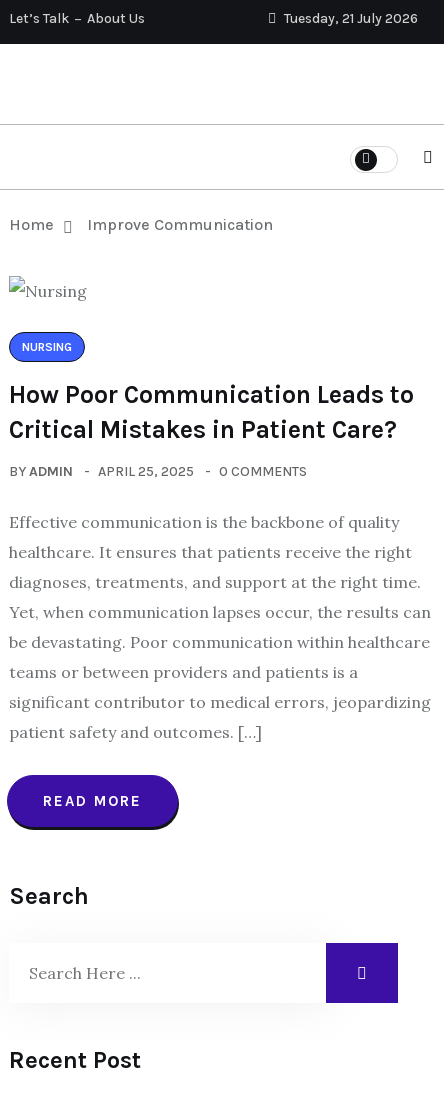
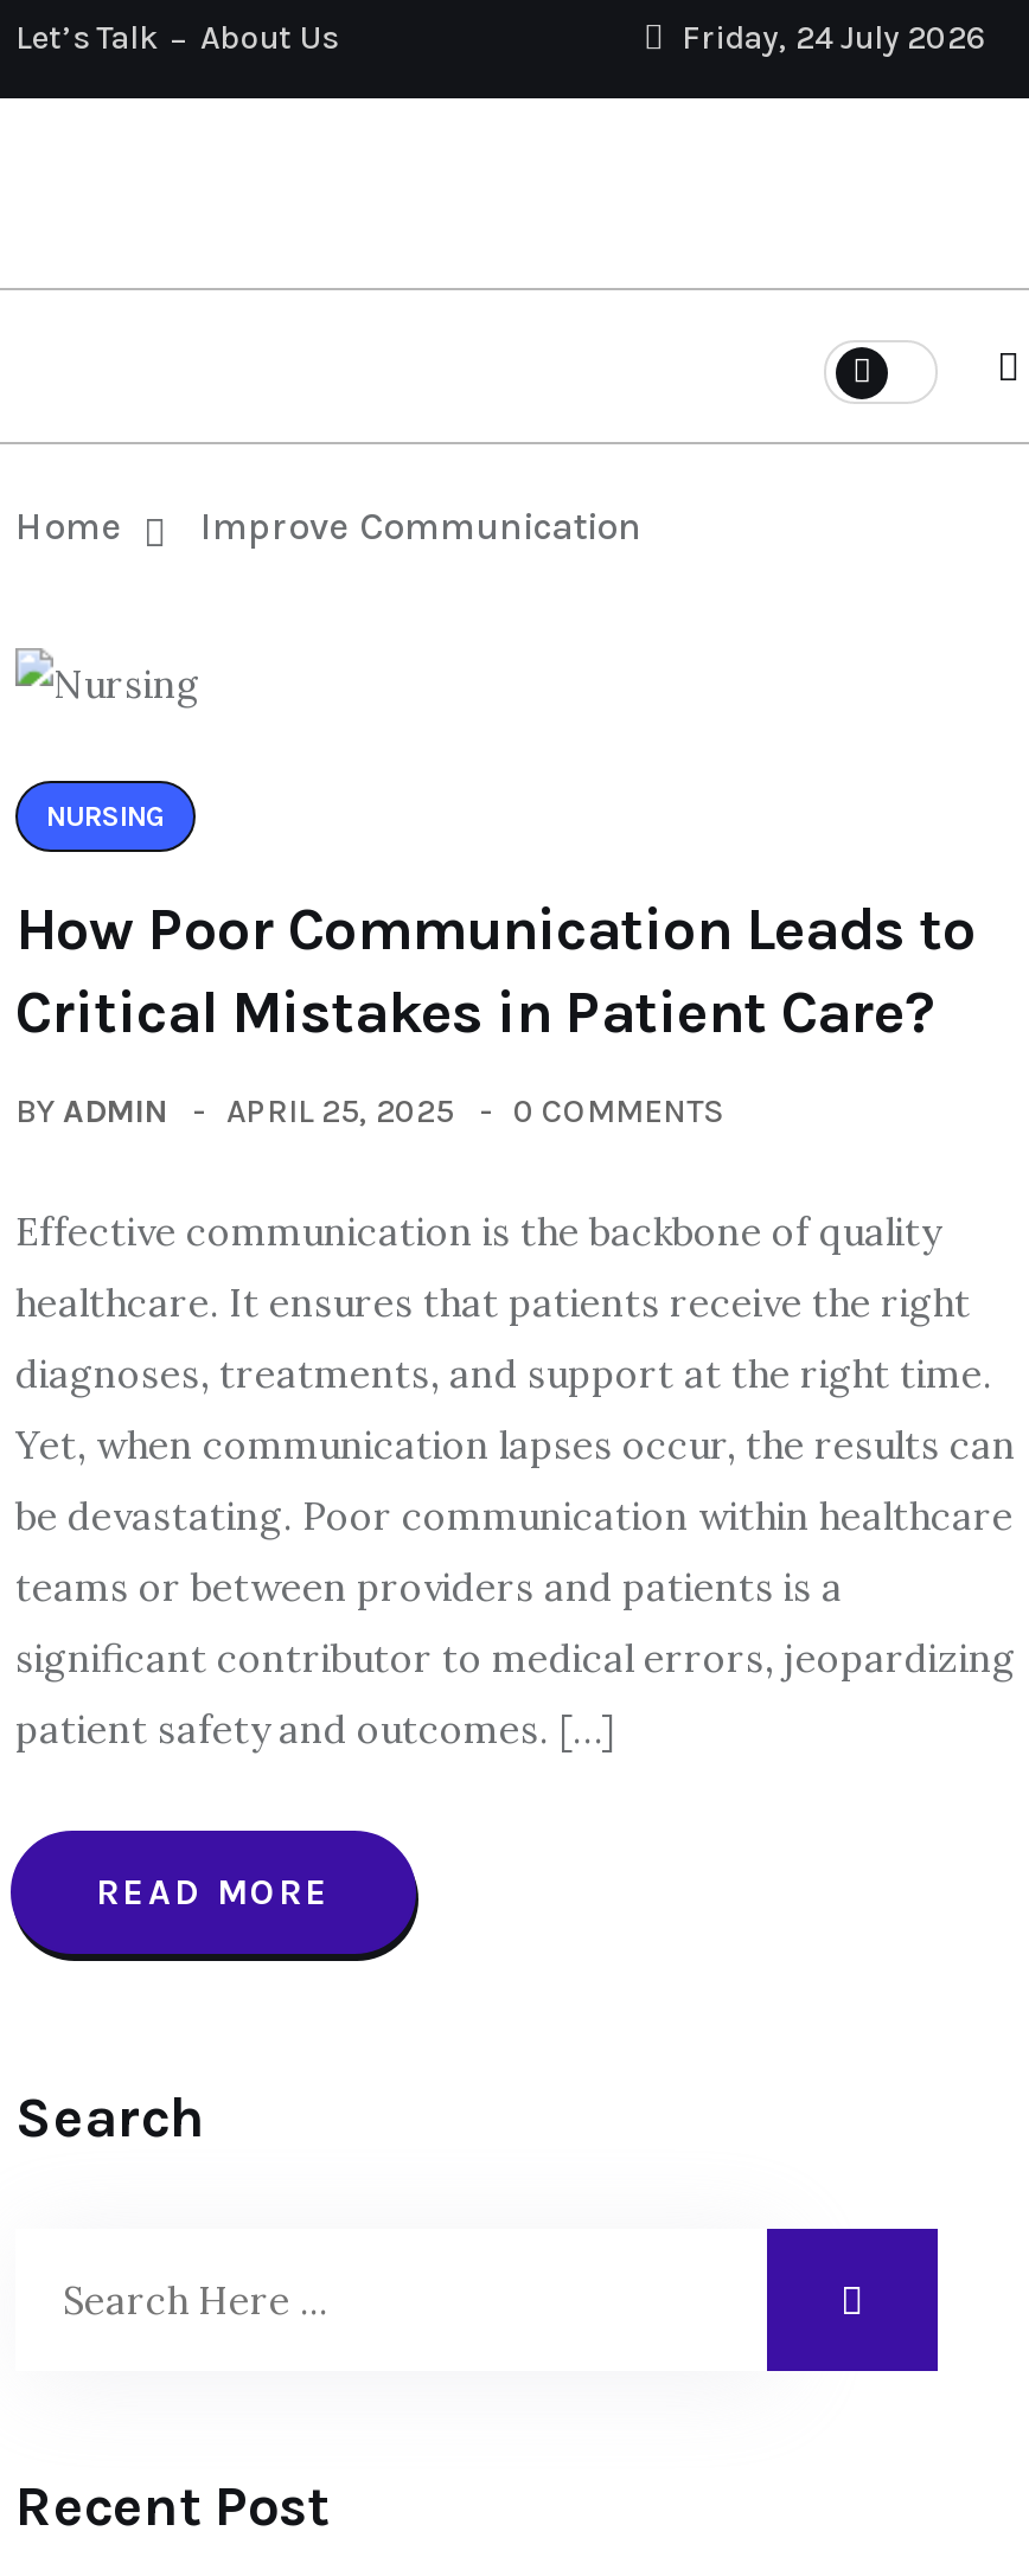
- Tuesday, 21 July 2026
+ Friday, 24 July 2026
